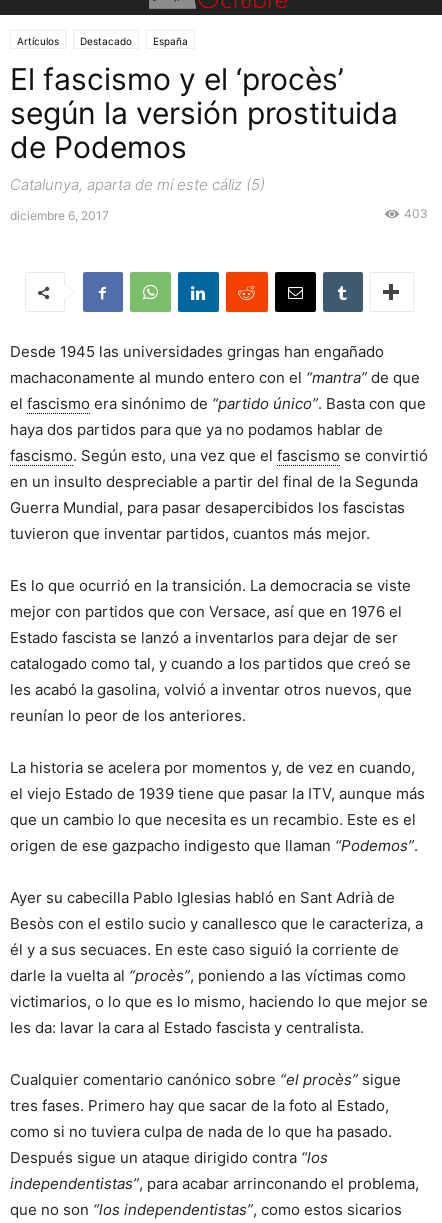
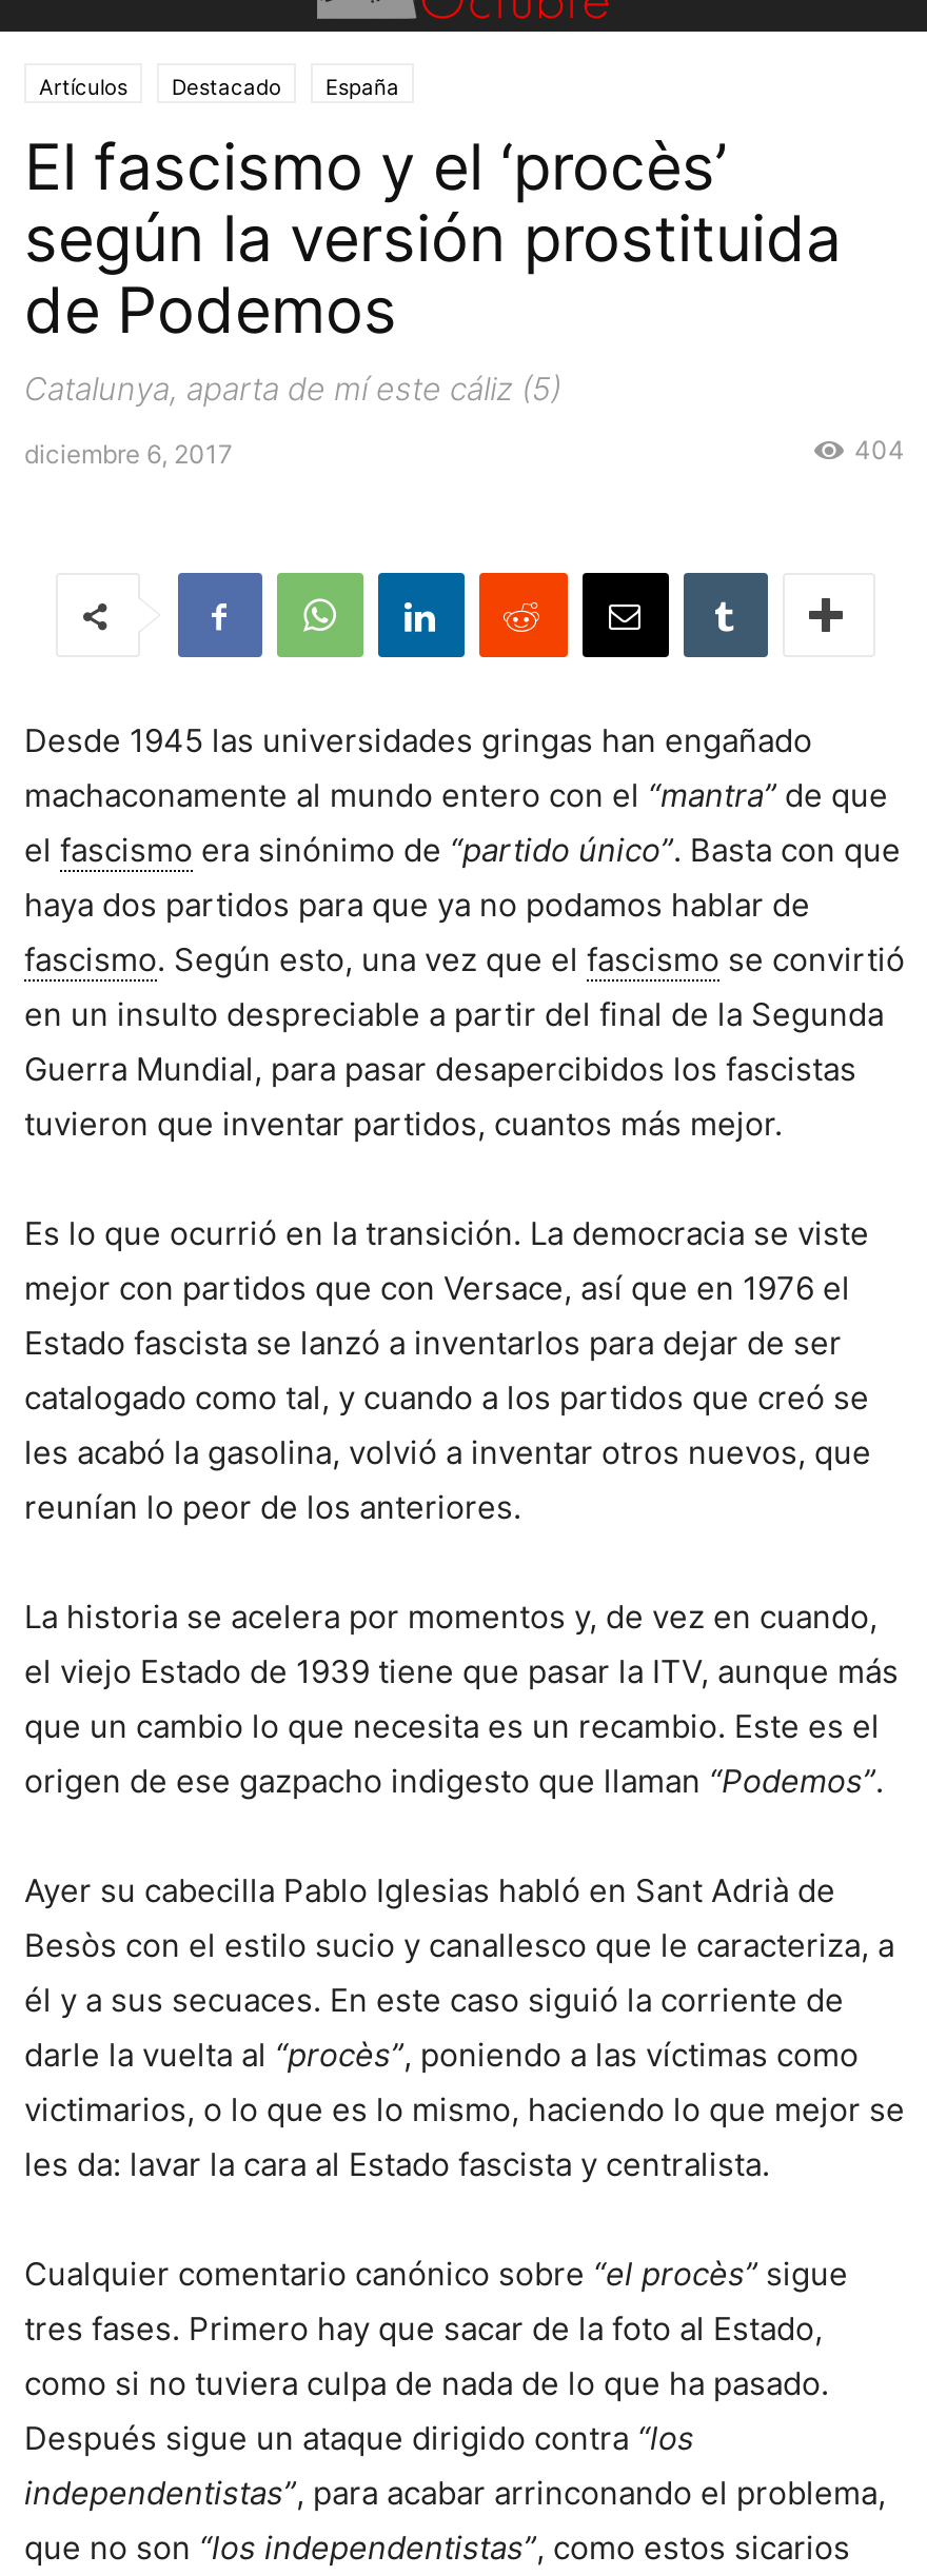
- 403
+ 404
